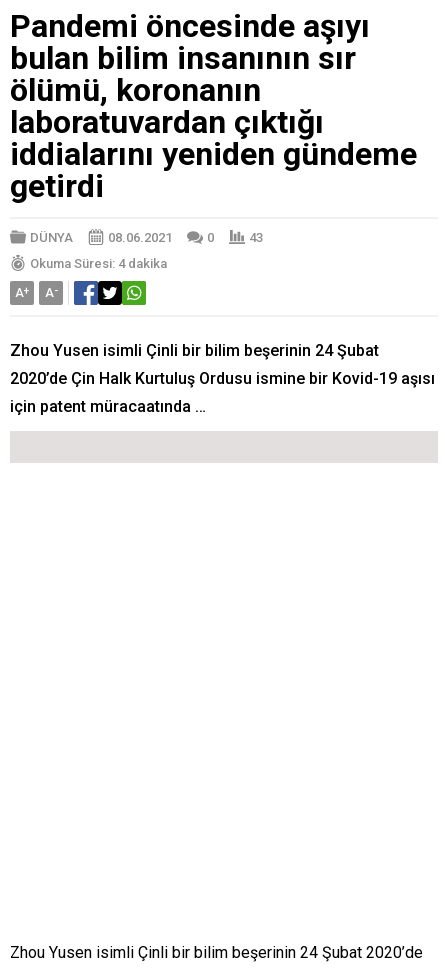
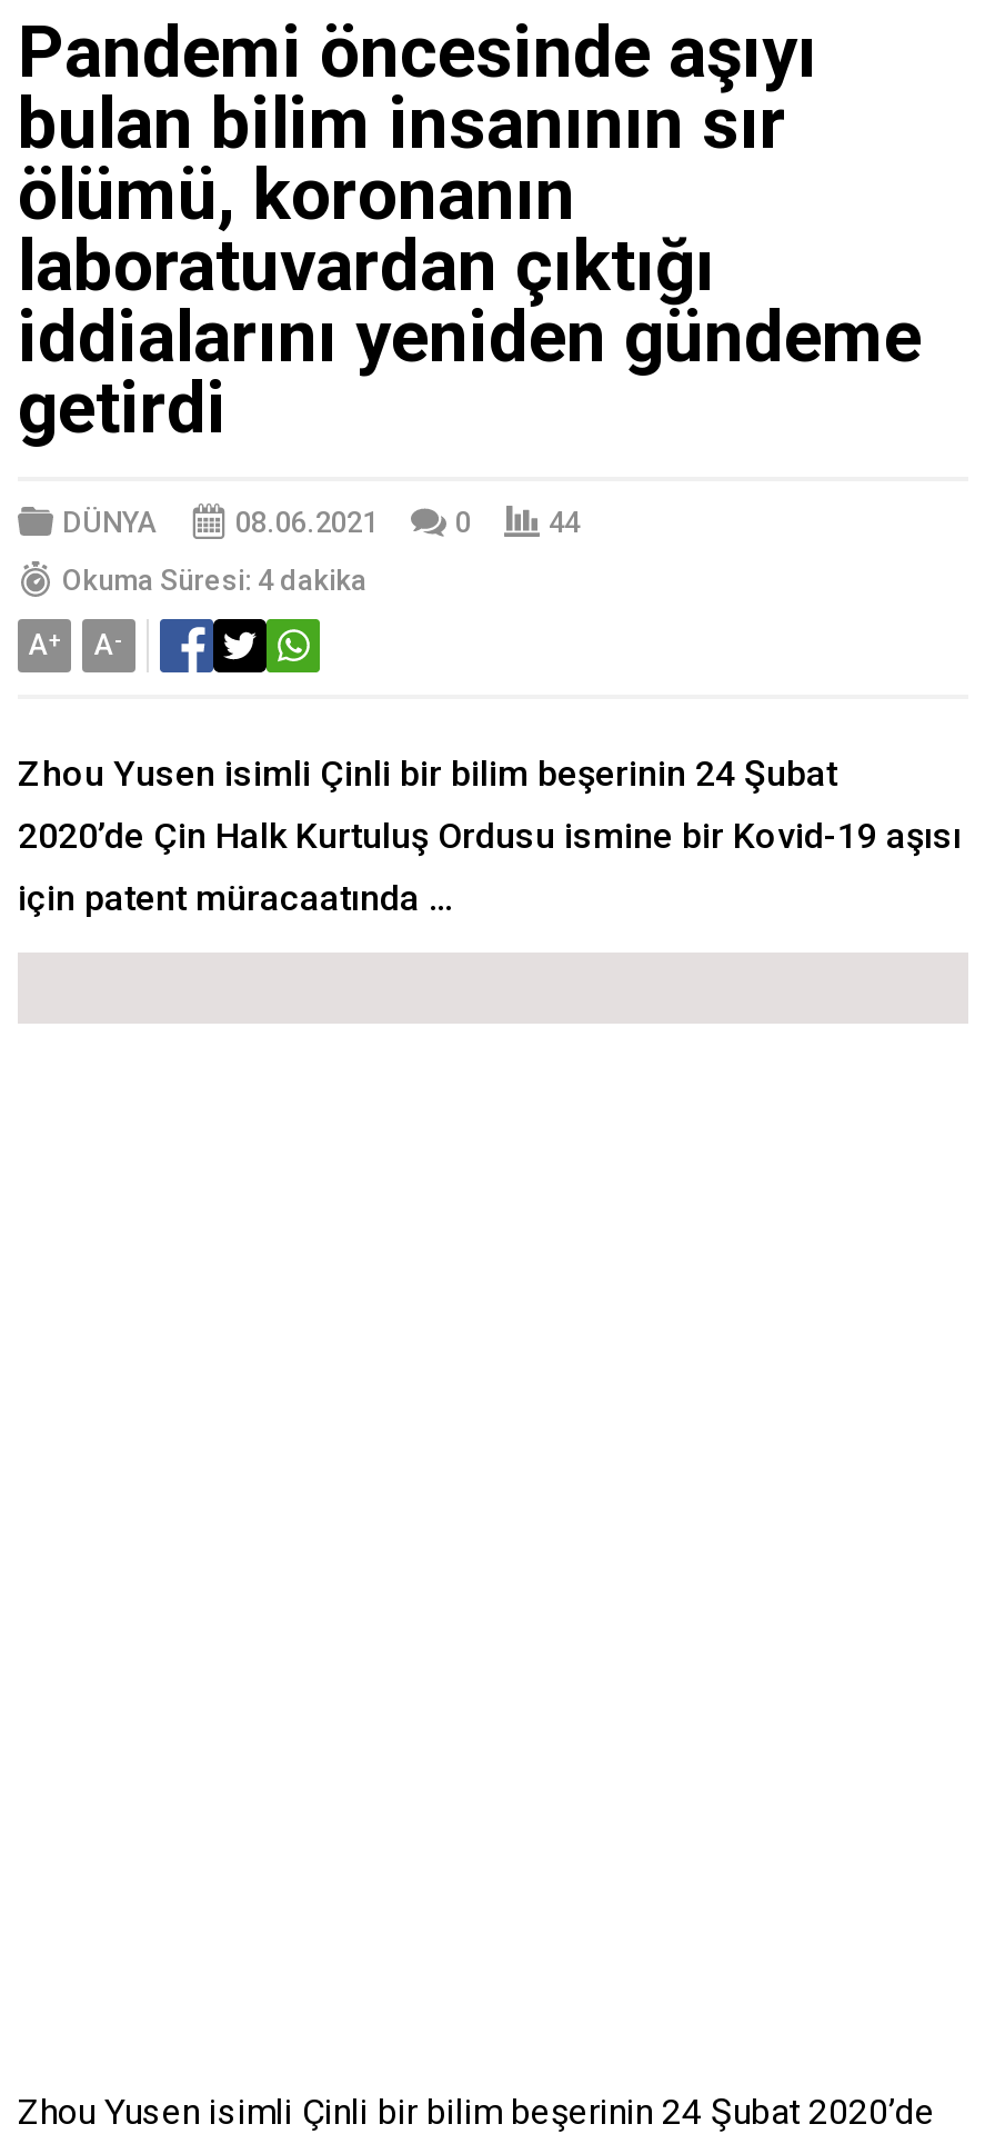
- 43
+ 44
